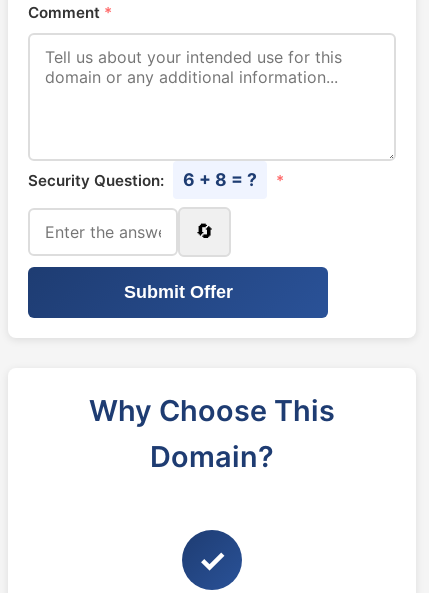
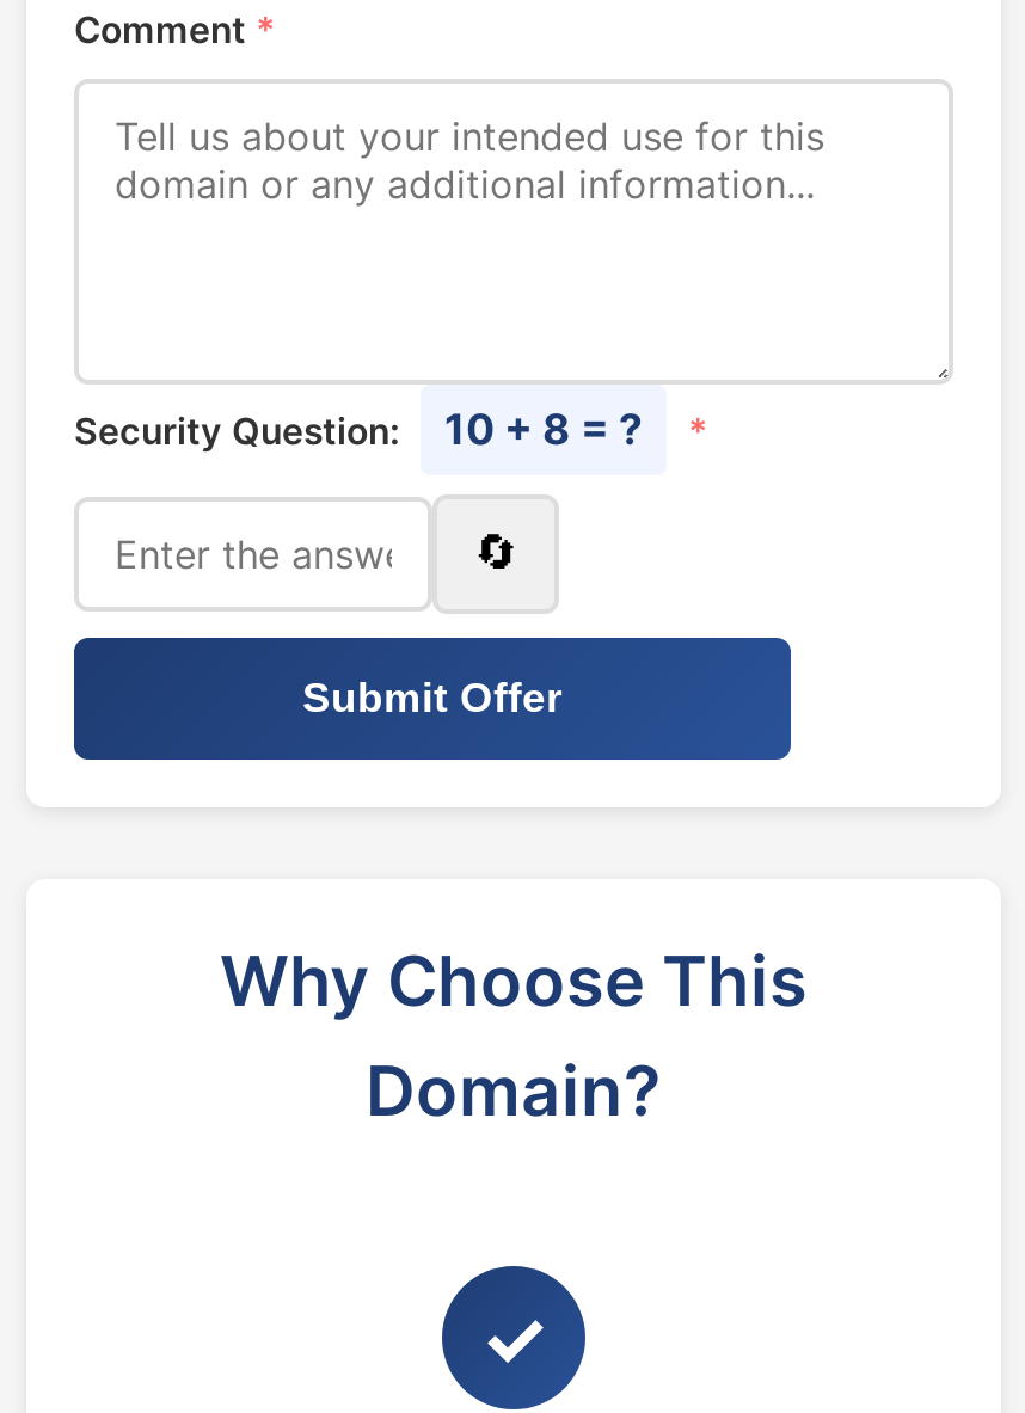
- 6 + 8 = ?
+ 10 + 8 = ?
